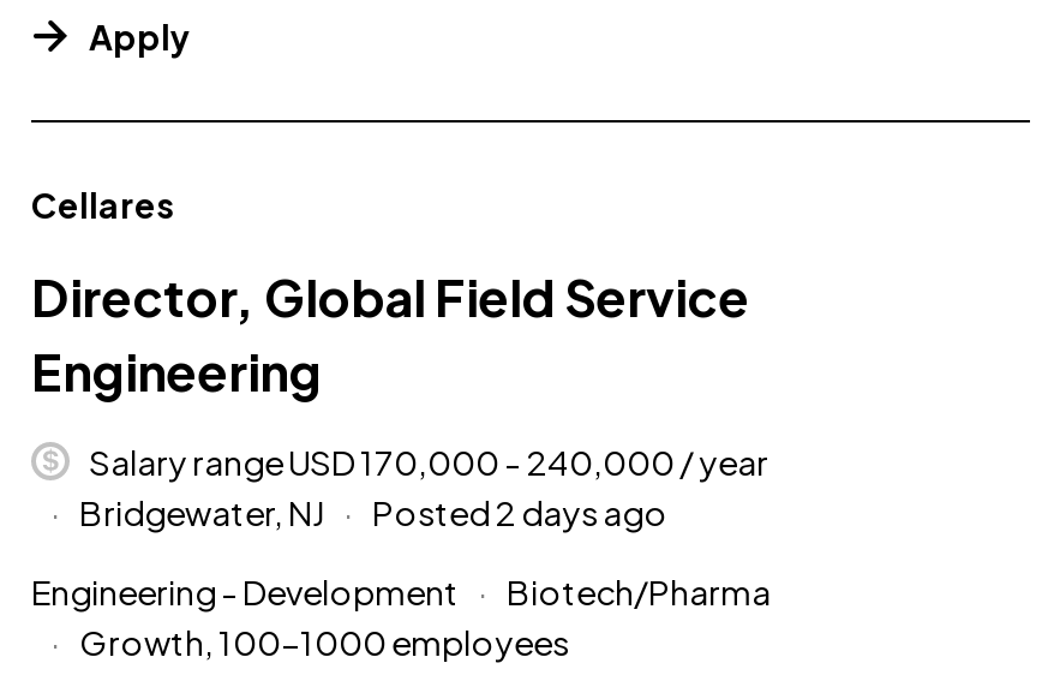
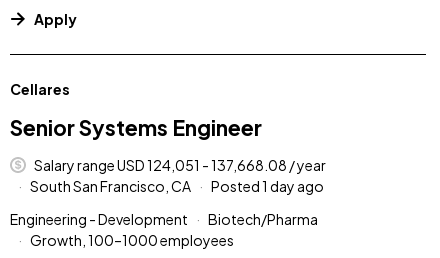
- Director, Global Field Service
- Engineering
+ Senior Systems Engineer

- Salary range USD 170,000 - 240,000 / year
- Bridgewater, NJ
- Posted 2 days ago
+ Salary range USD 124,051 - 137,668.08 / year
+ South San Francisco, CA
+ Posted 1 day ago
